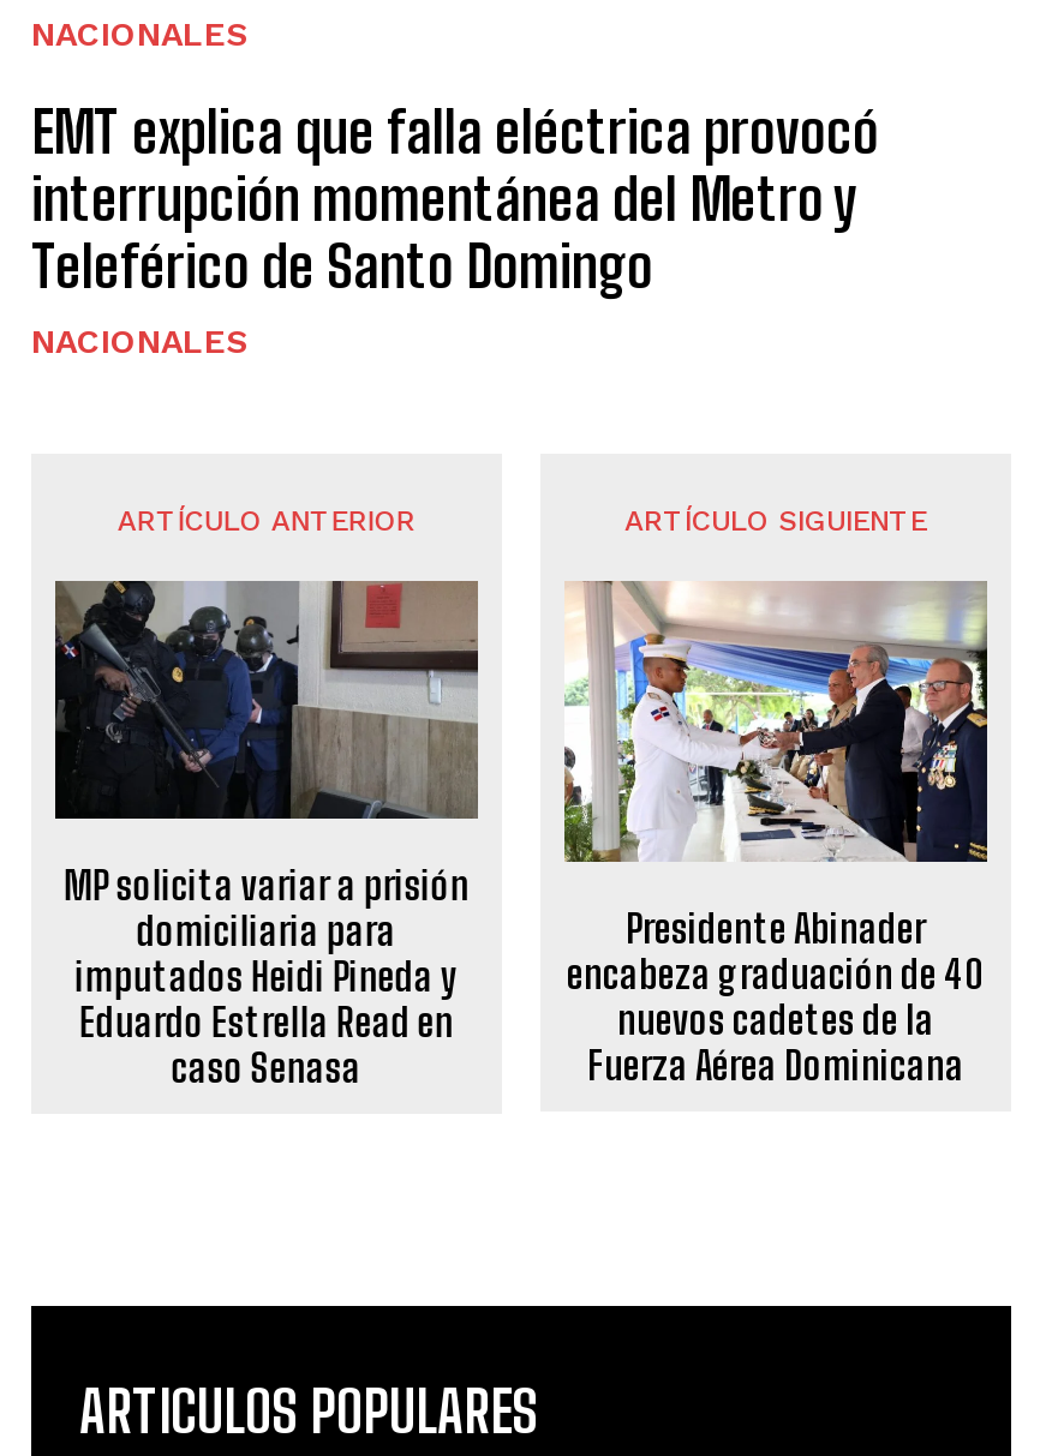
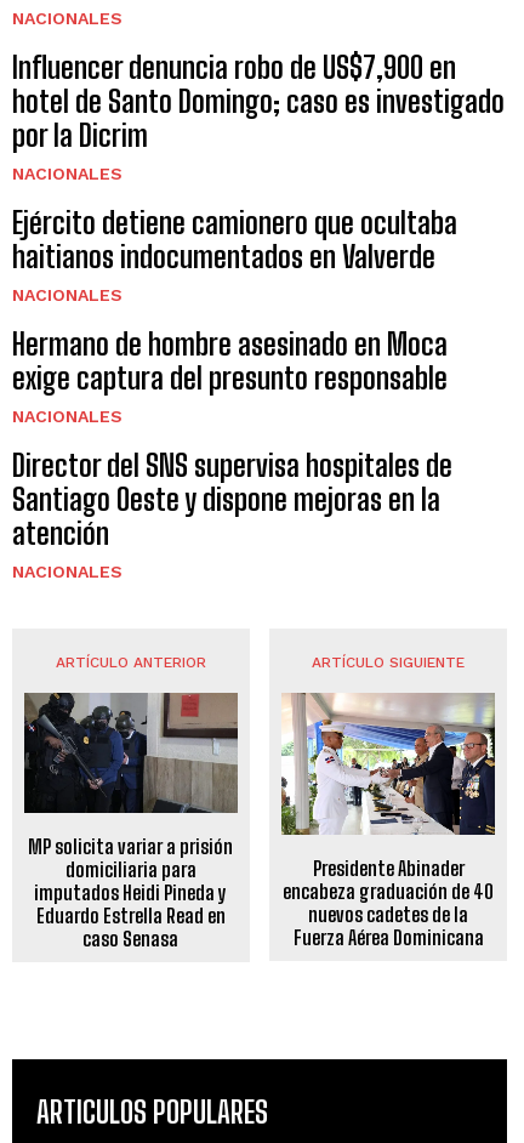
- EMT explica que falla eléctrica provocó
- interrupción momentánea del Metro y
- Teleférico de Santo Domingo
+ Influencer denuncia robo de US$7,900 en
+ hotel de Santo Domingo; caso es investigado
+ por la Dicrim
+ NACIONALES
+ Ejército detiene camionero que ocultaba
+ haitianos indocumentados en Valverde
+ NACIONALES
+ Hermano de hombre asesinado en Moca
+ exige captura del presunto responsable
+ NACIONALES
+ Director del SNS supervisa hospitales de
+ Santiago Oeste y dispone mejoras en la
+ atención
